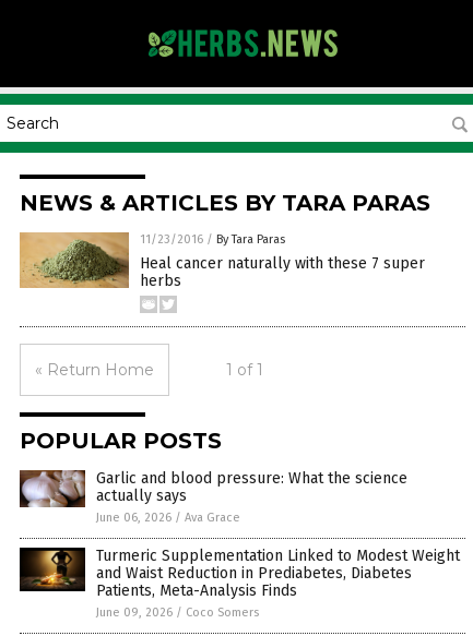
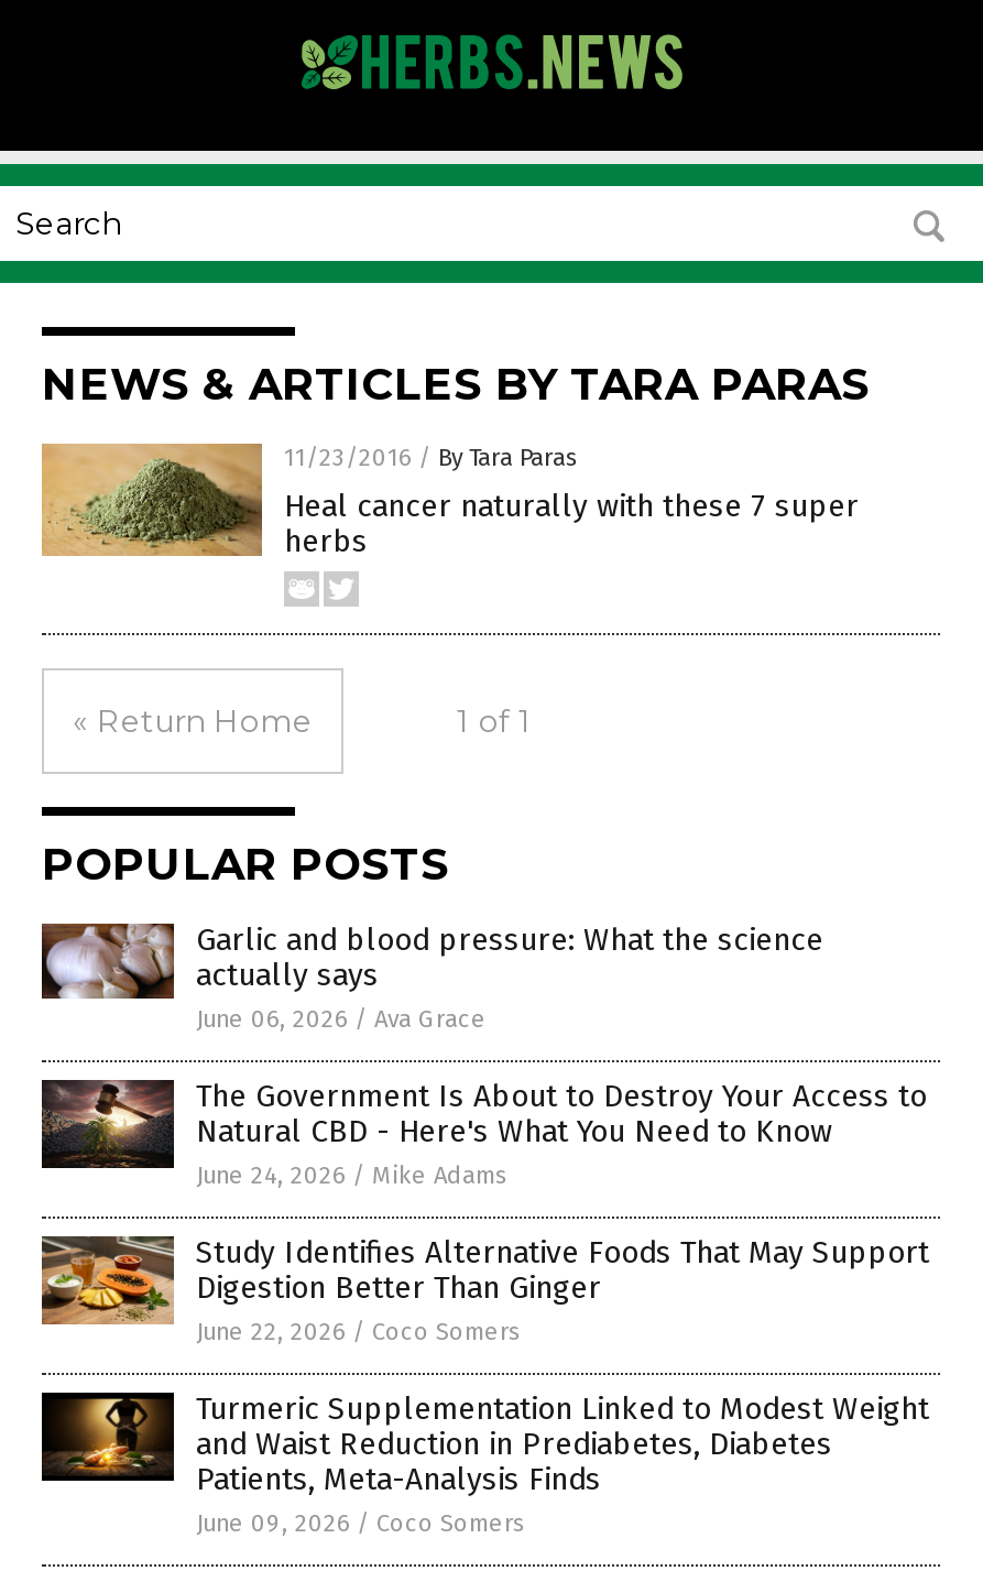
+ [image]

+ [image]
+ The Government Is About to Destroy Your Access to
+ Natural CBD - Here's What You Need to Know
+ June 24, 2026 / Mike Adams
+ Study Identifies Alternative Foods That May Support
+ Digestion Better Than Ginger
+ June 22, 2026 / Coco Somers
